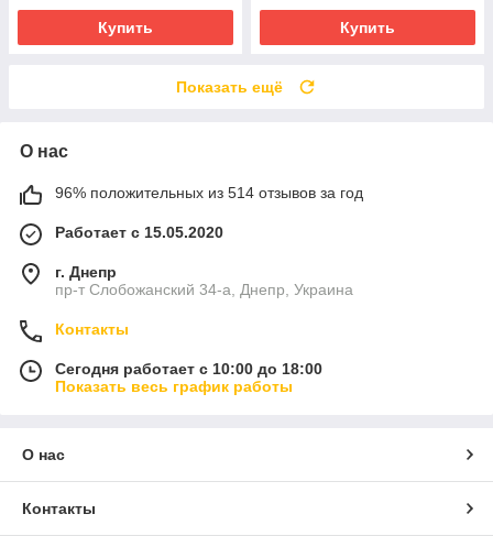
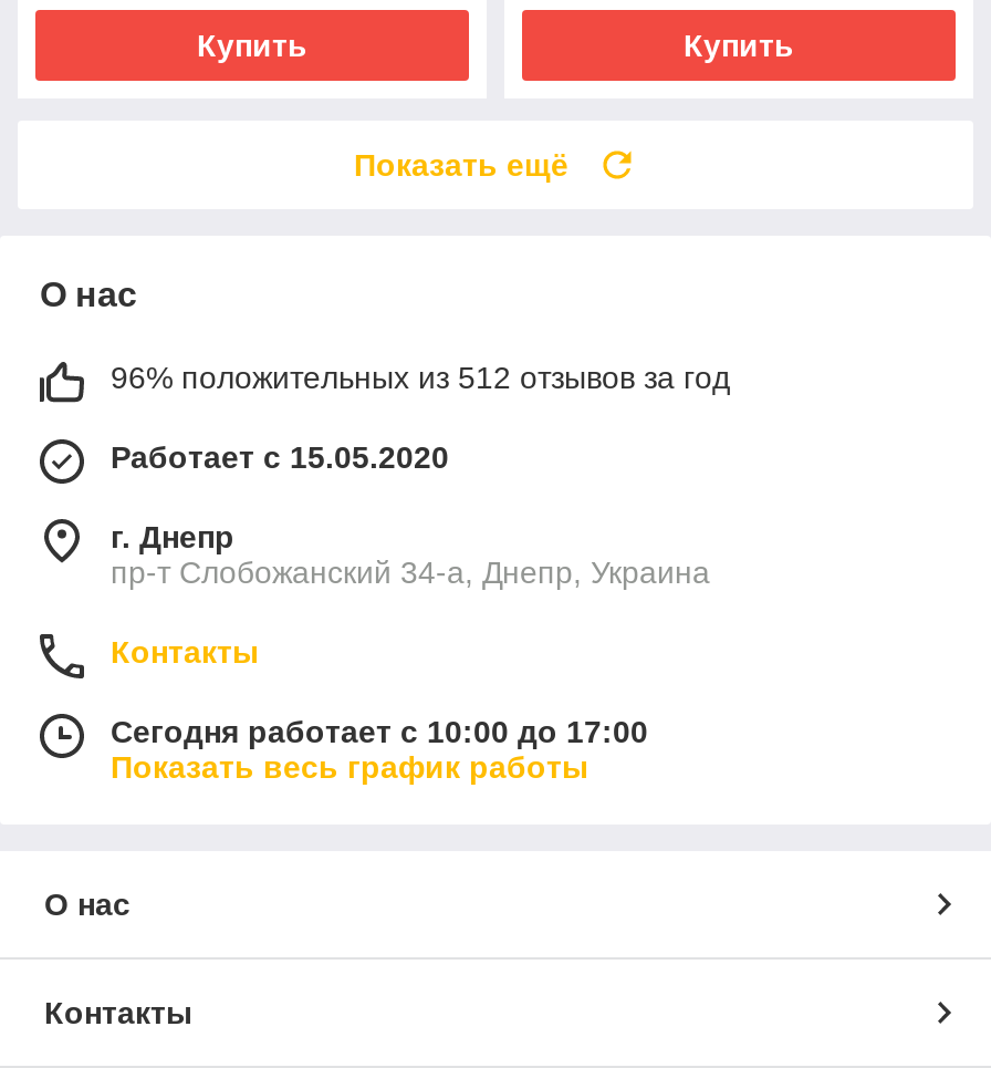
- 96% положительных из 514 отзывов за год
+ 96% положительных из 512 отзывов за год

- Сегодня работает с 10:00 до 18:00
+ Сегодня работает с 10:00 до 17:00
